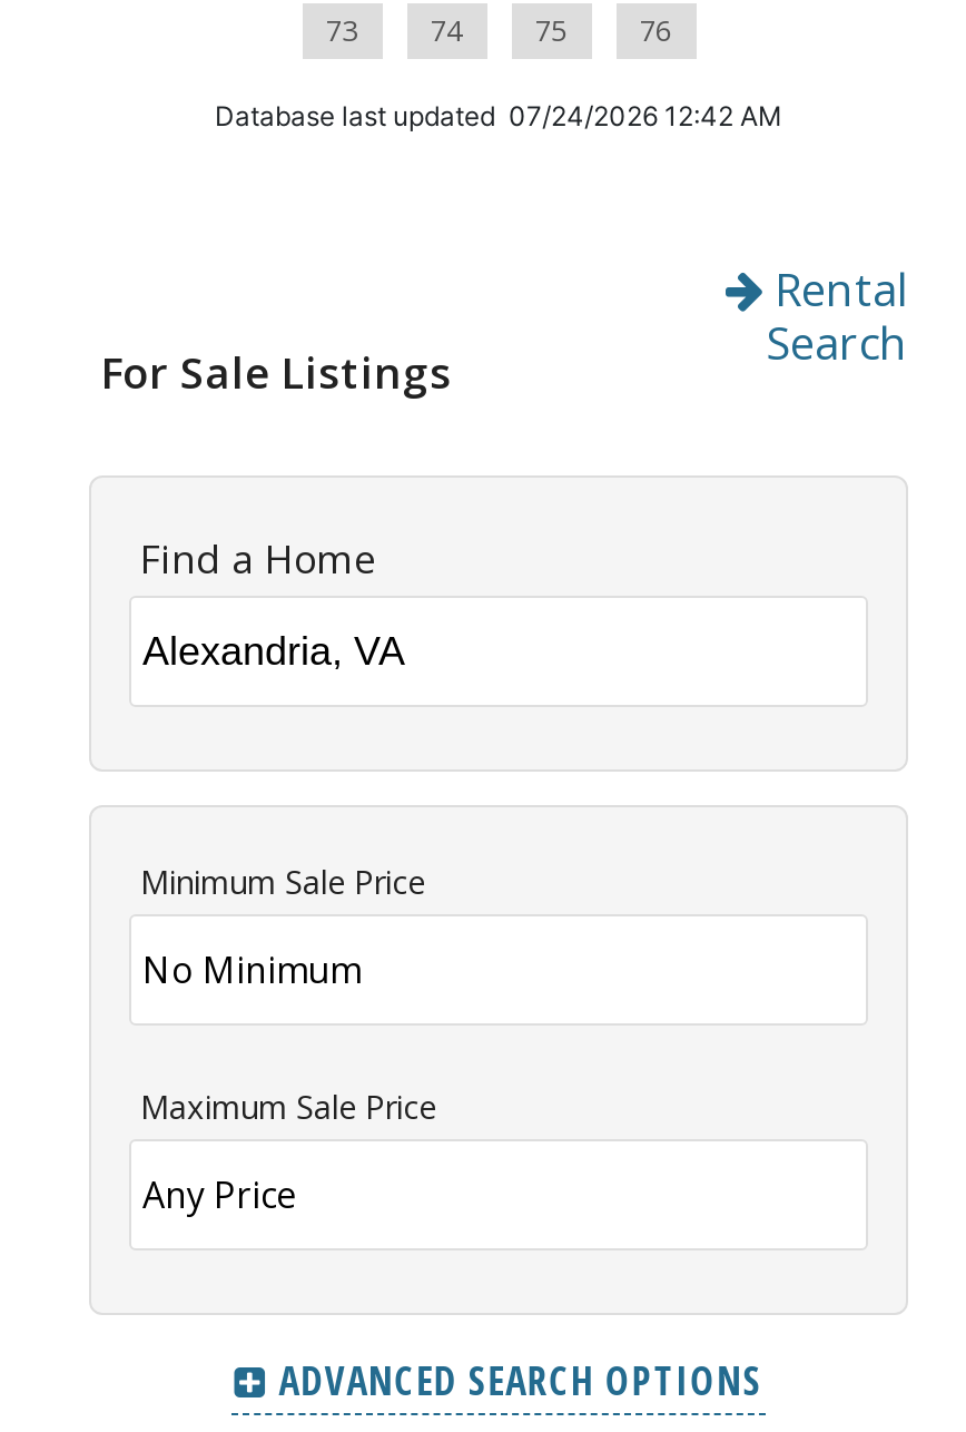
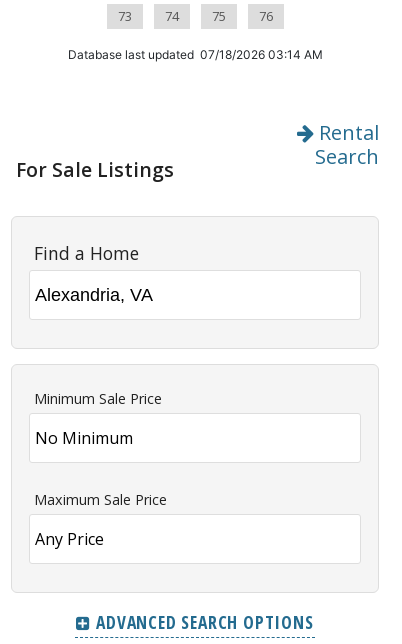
- Database last updated 07/24/2026 12:42 AM
+ Database last updated 07/18/2026 03:14 AM
